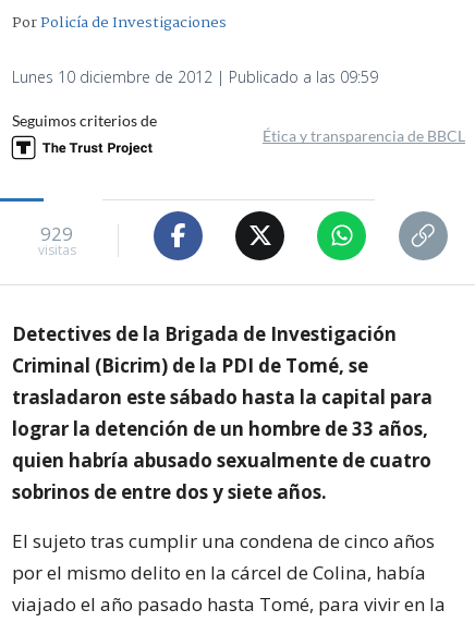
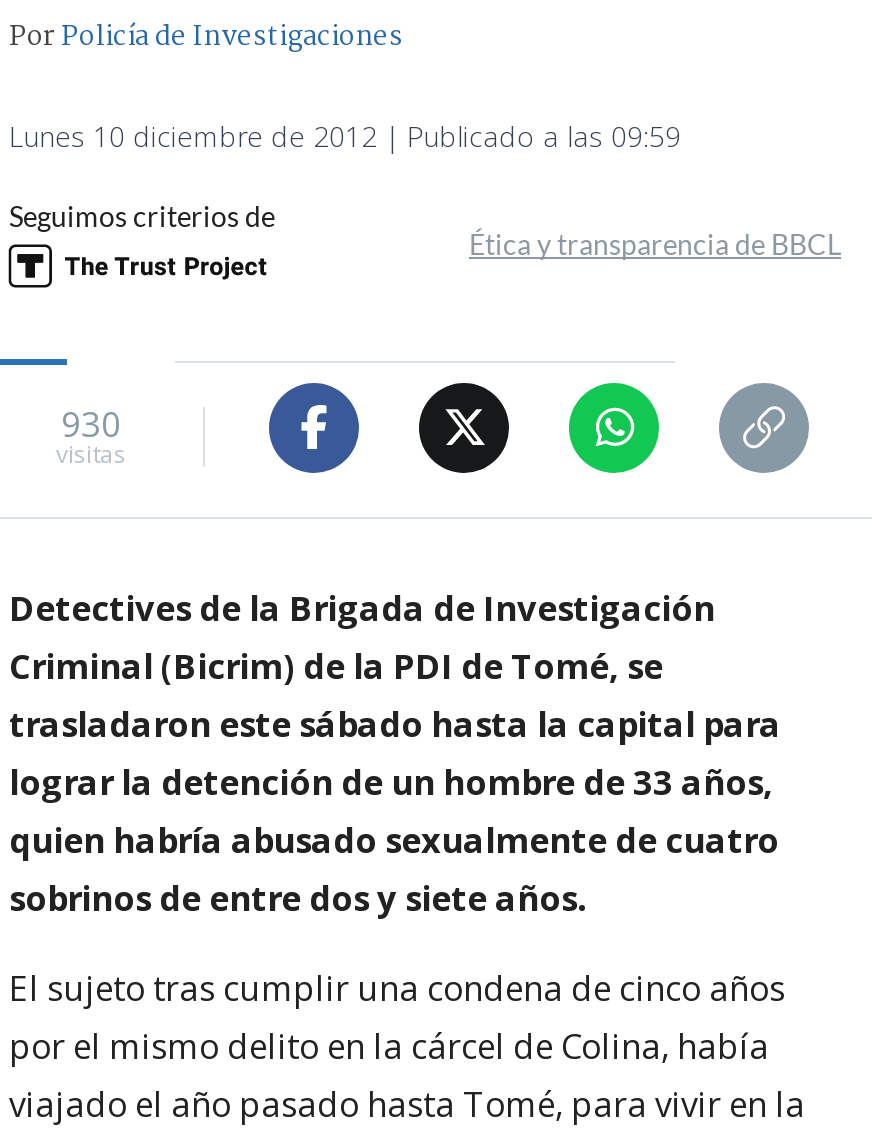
- 929
+ 930
